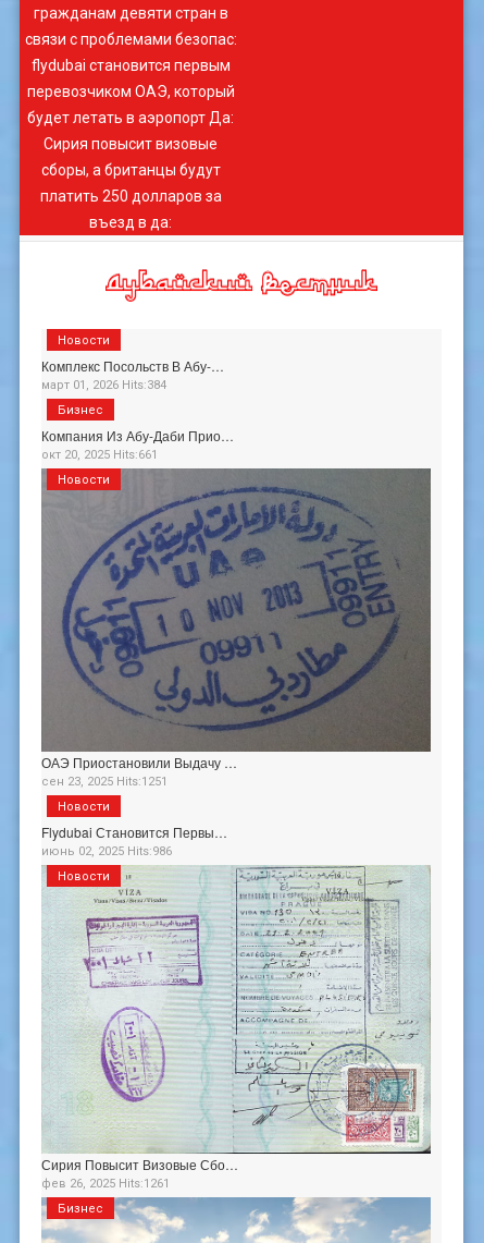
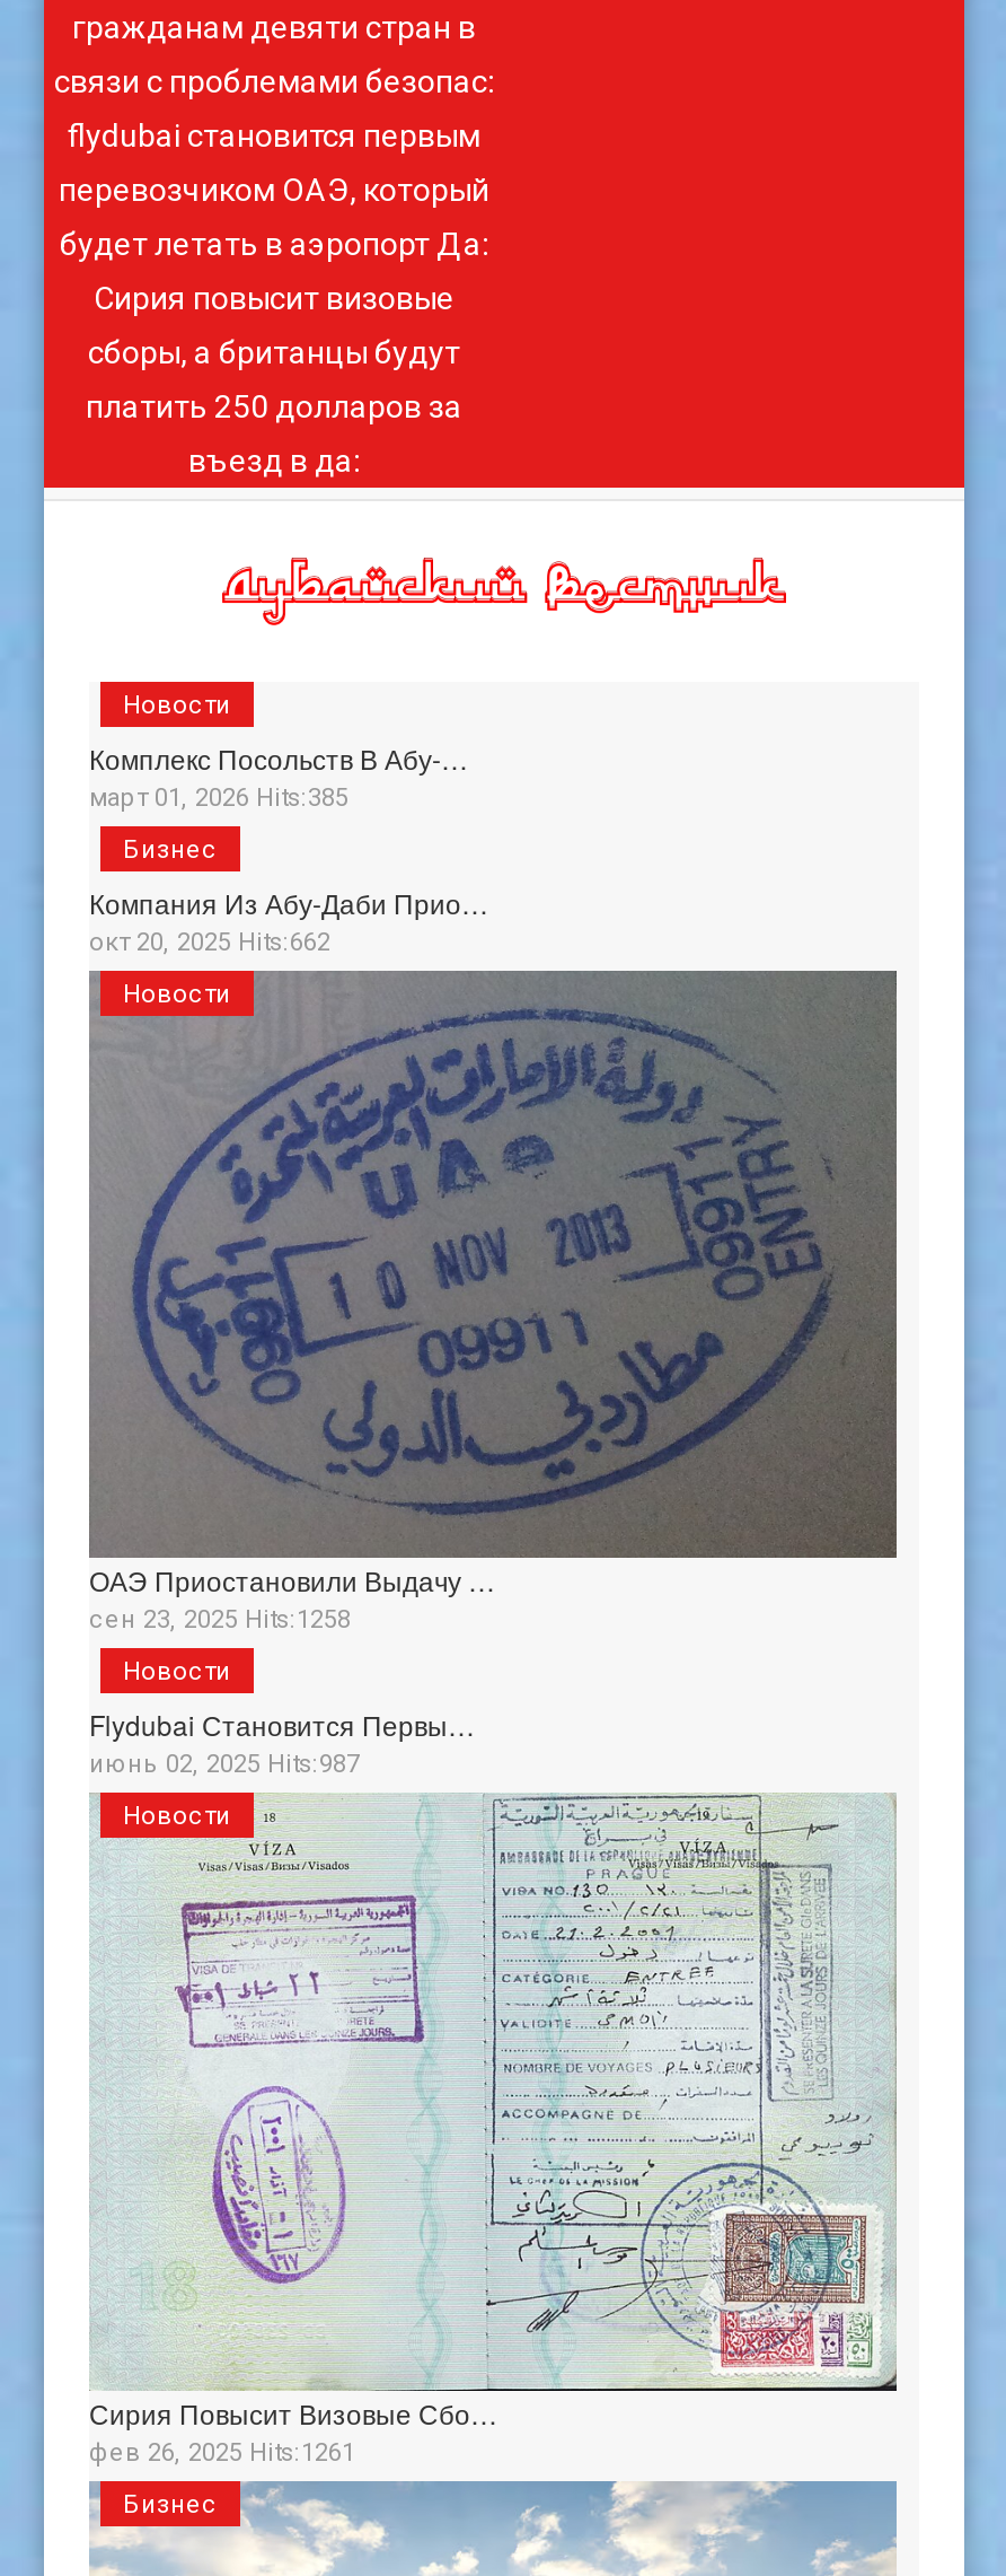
- март 01, 2026 Hits:384
+ март 01, 2026 Hits:385

- окт 20, 2025 Hits:661
+ окт 20, 2025 Hits:662

- сен 23, 2025 Hits:1251
+ сен 23, 2025 Hits:1258

- июнь 02, 2025 Hits:986
+ июнь 02, 2025 Hits:987
